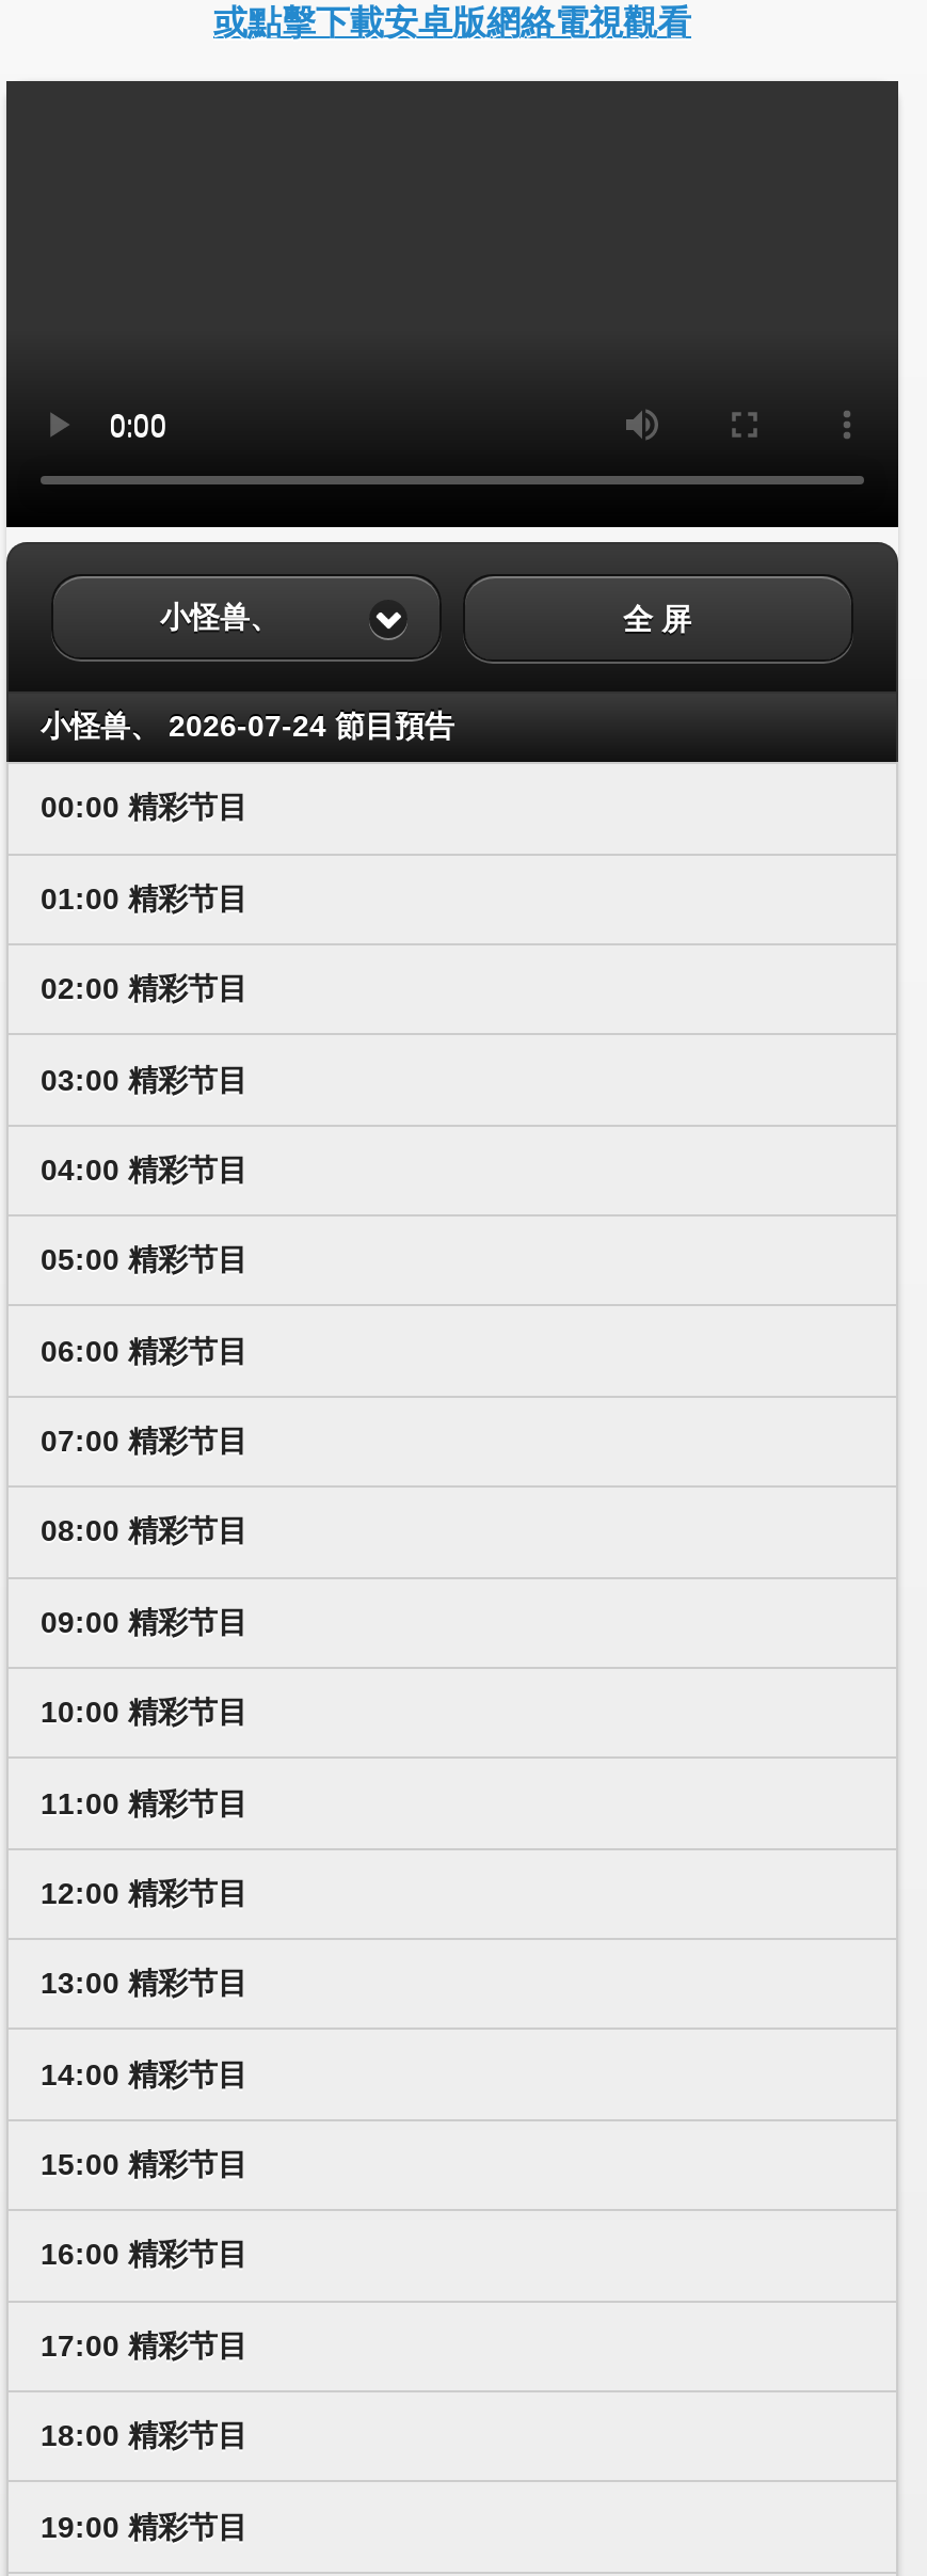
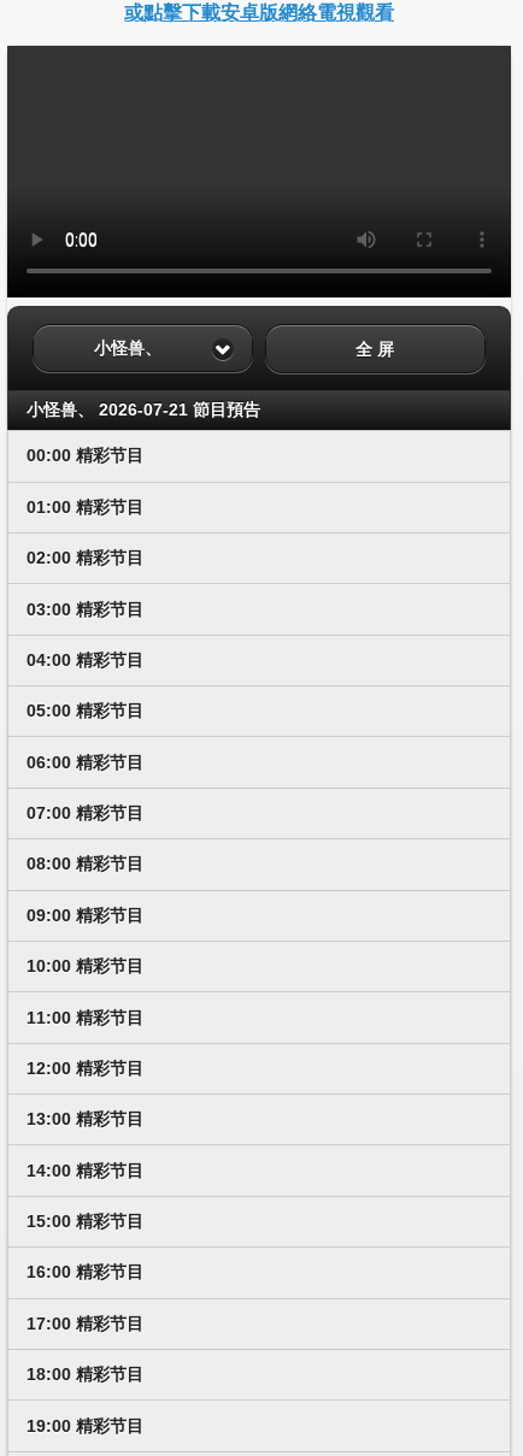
- 小怪兽、 2026-07-24 節目預告
+ 小怪兽、 2026-07-21 節目預告
